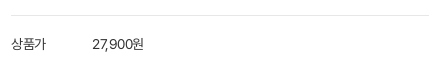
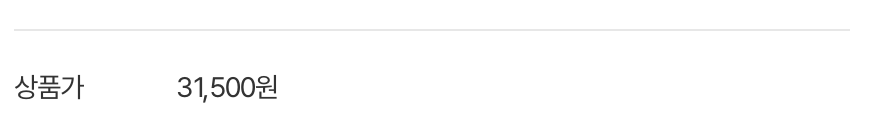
- 27,900원
+ 31,500원
